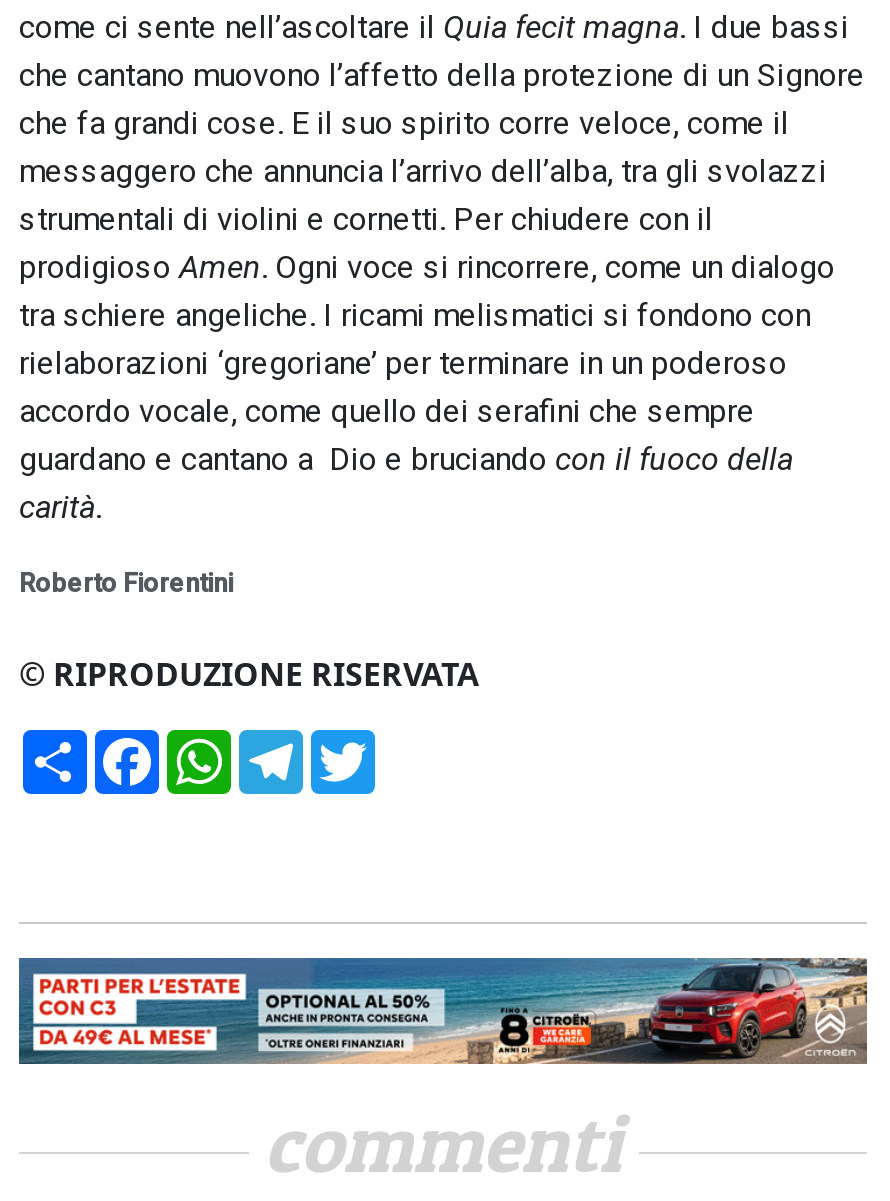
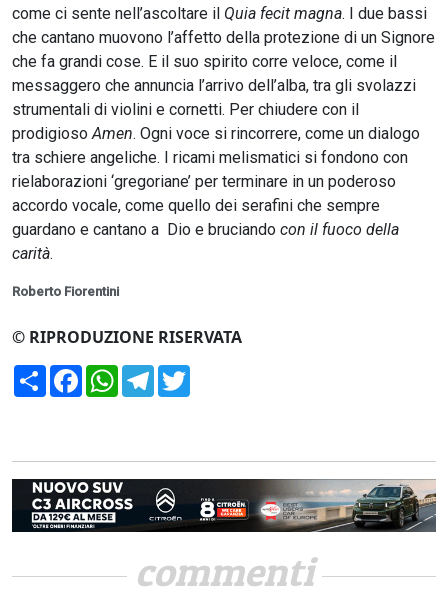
- [image]
+ [image]
